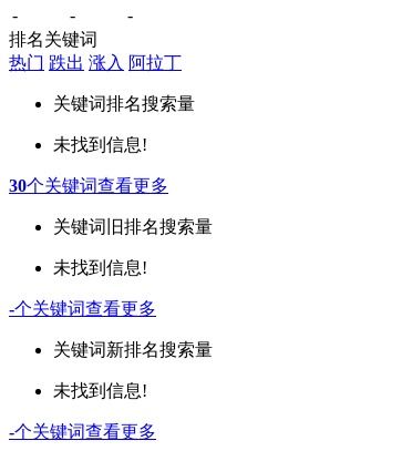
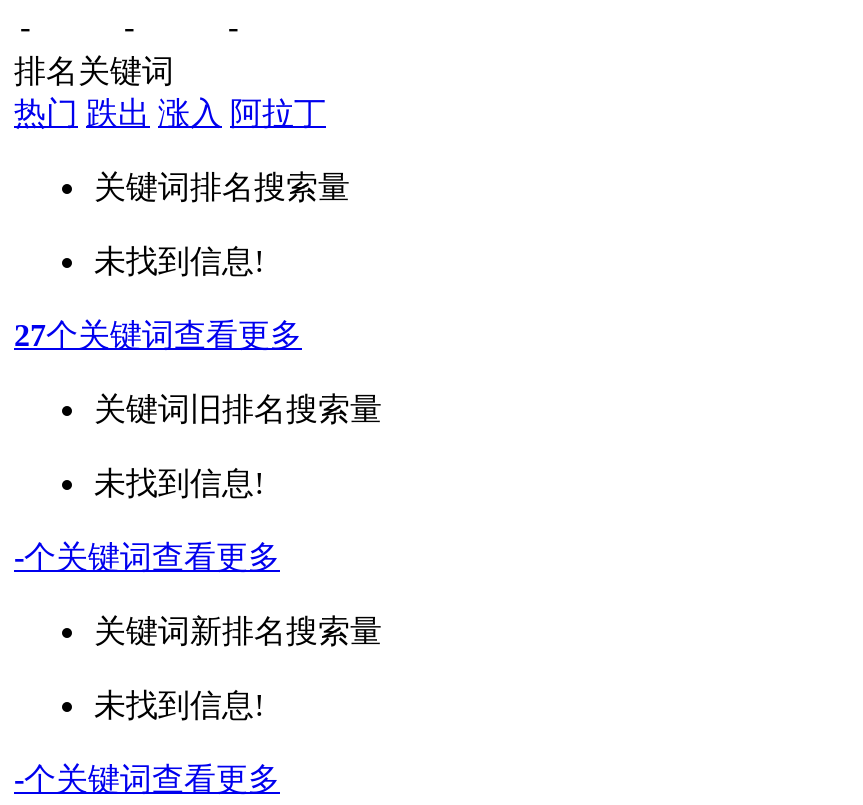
- 30个关键词查看更多
+ 27个关键词查看更多
